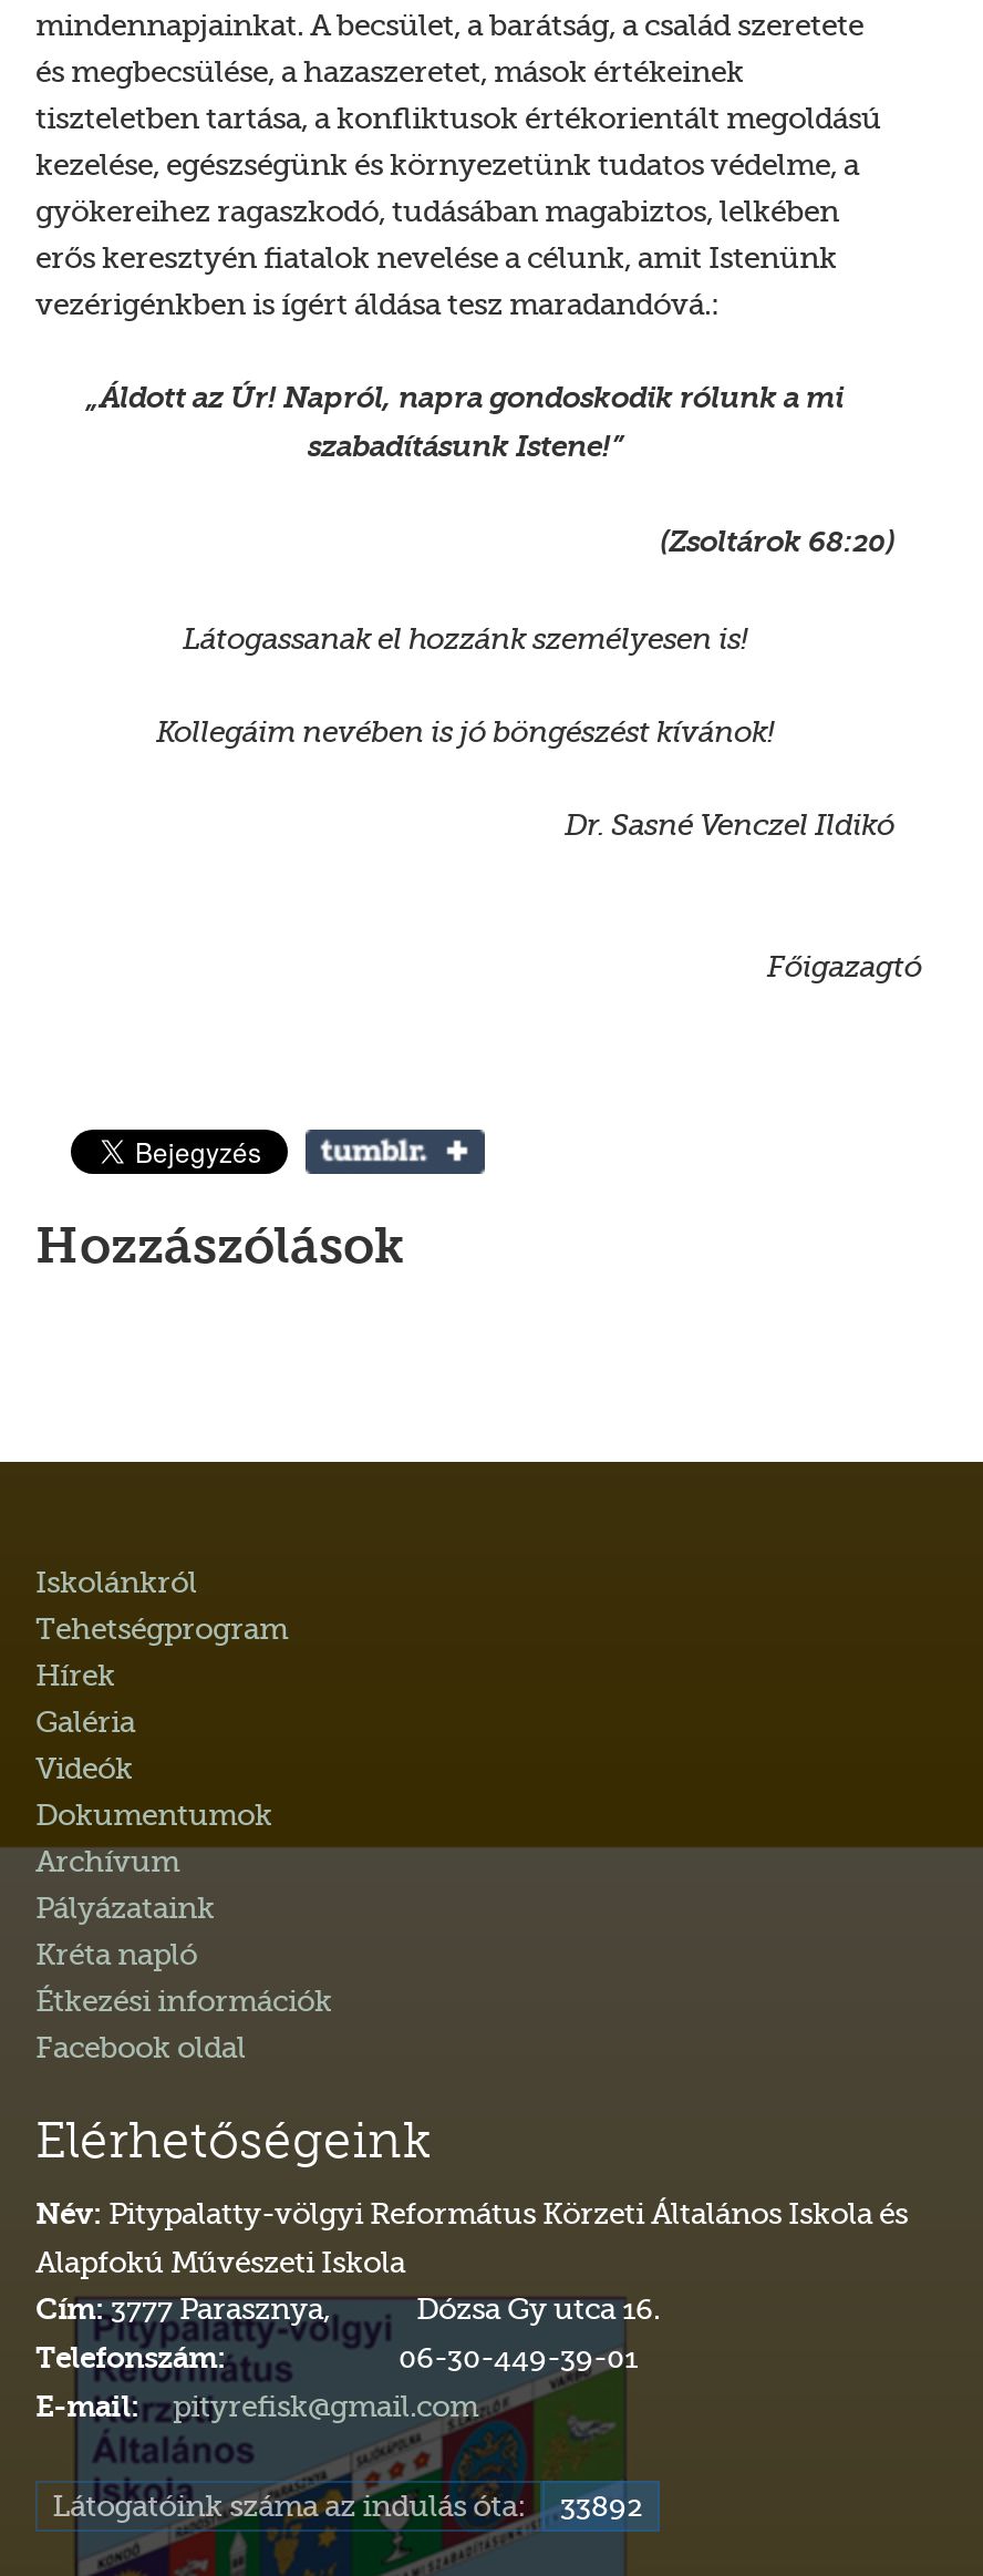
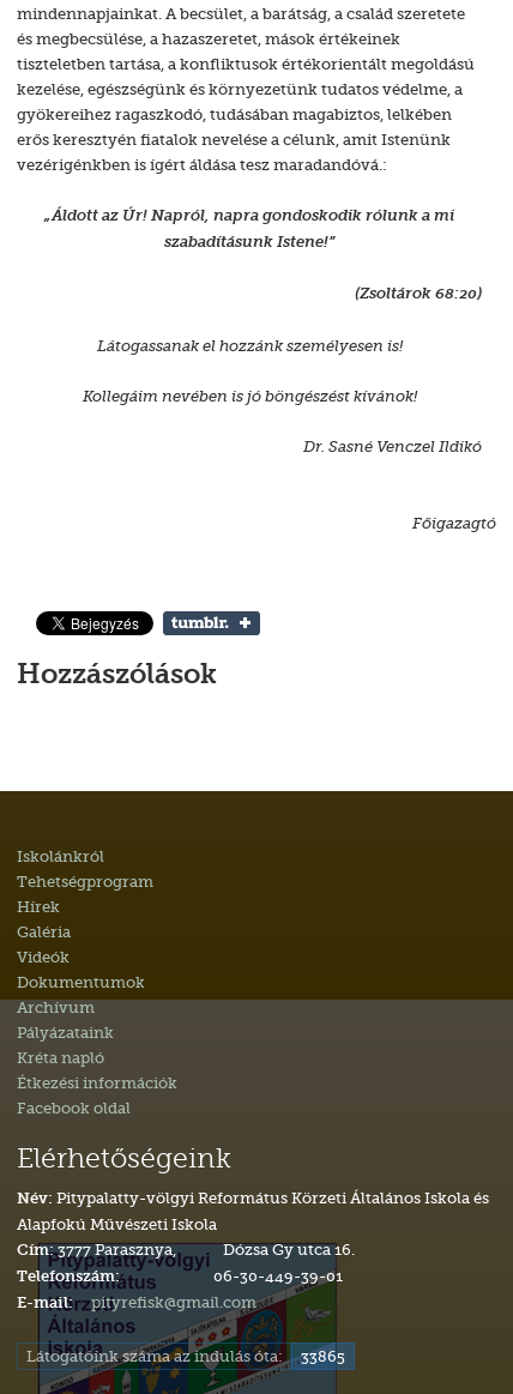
- Látogatóink száma az indulás óta: 33892
+ Látogatóink száma az indulás óta: 33865
